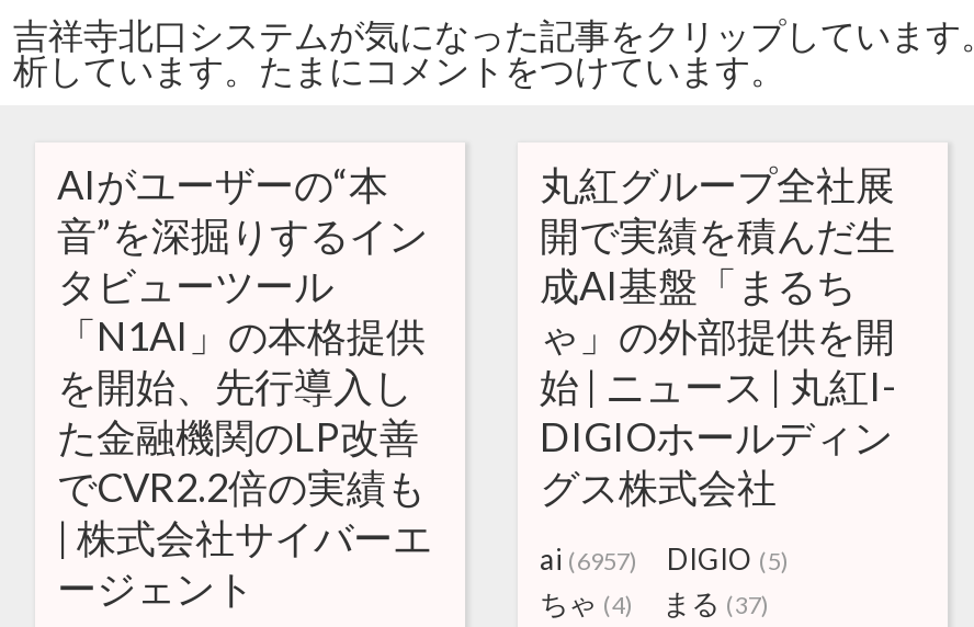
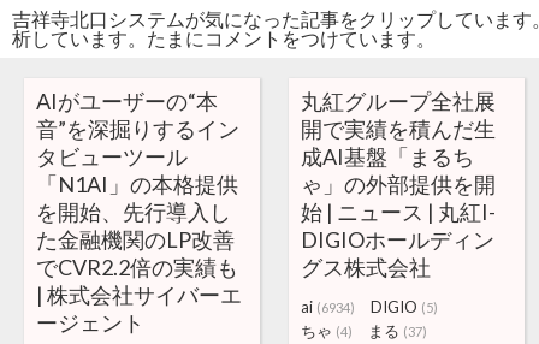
- ai (6957) DIGIO (5)
+ ai (6934) DIGIO (5)
